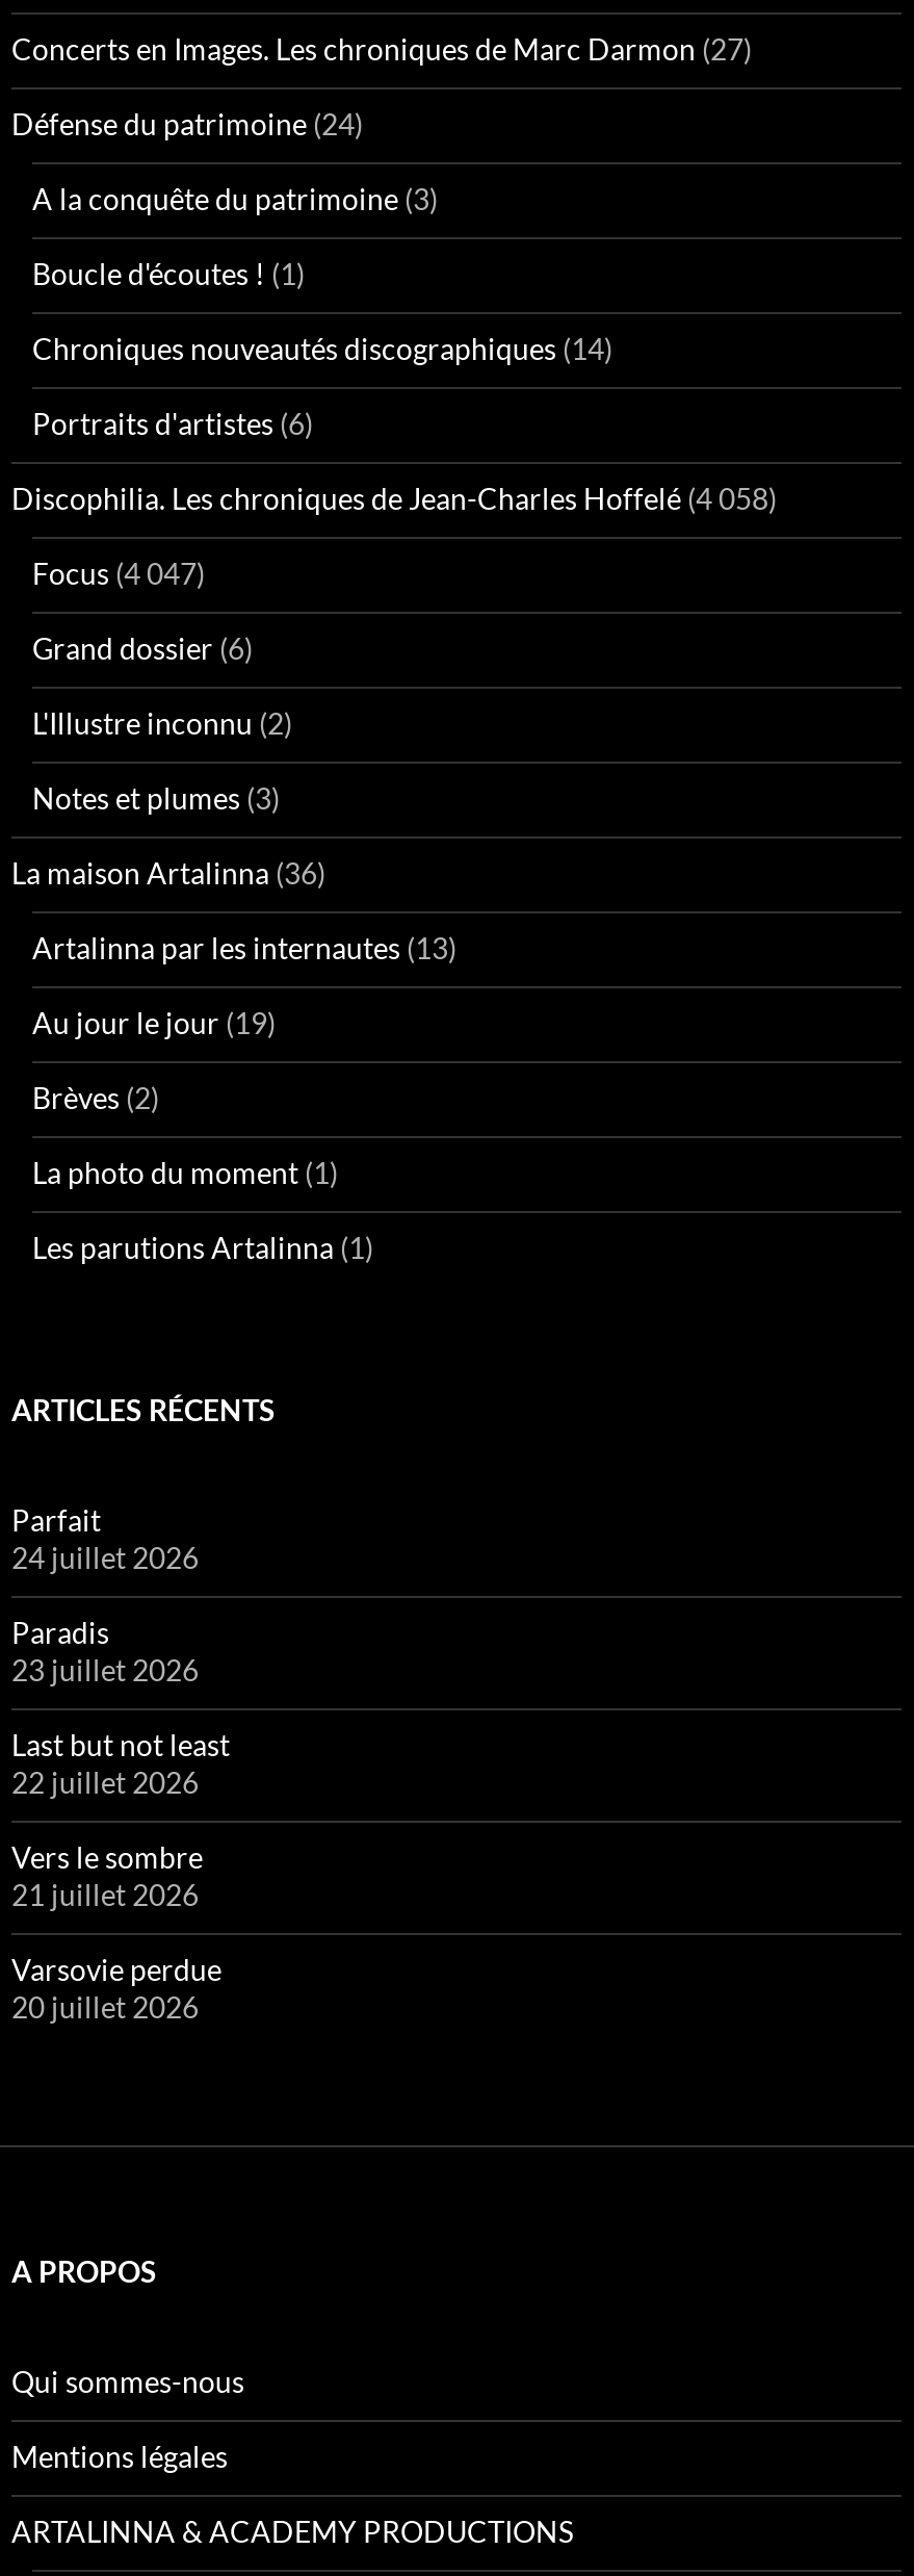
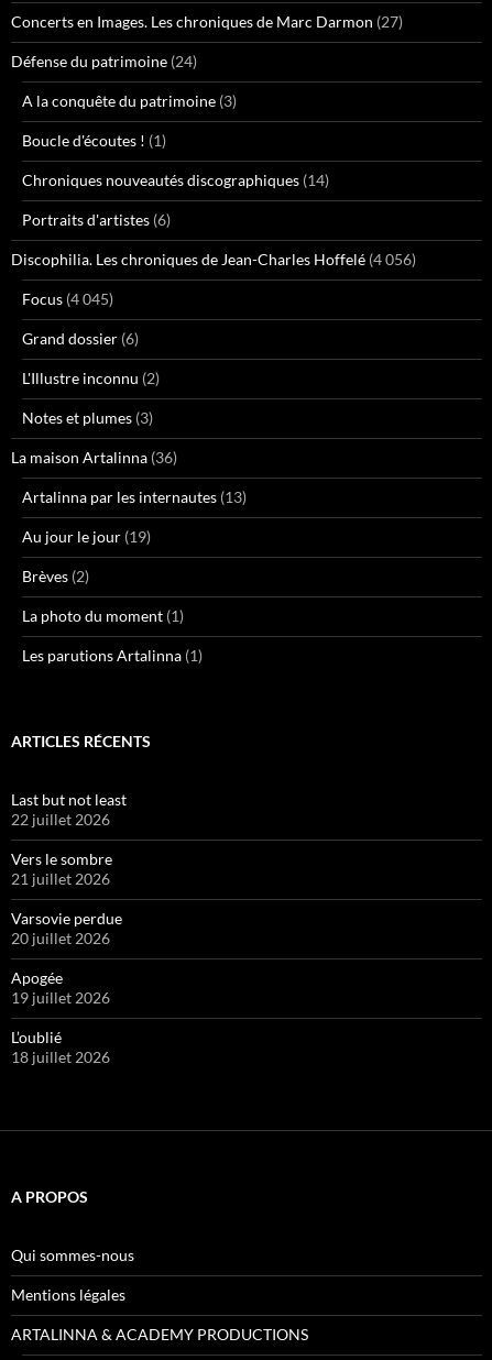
- Discophilia. Les chroniques de Jean-Charles Hoffelé (4 058)
+ Discophilia. Les chroniques de Jean-Charles Hoffelé (4 056)

- Focus (4 047)
+ Focus (4 045)

- Parfait
- 24 juillet 2026
- Paradis
- 23 juillet 2026

moved up: Last but not least | 22 juillet 2026 | Vers le sombre | 21 juillet 2026 | Varsovie perdue | 20 juillet 2026

+ Apogée
+ 19 juillet 2026
+ L’oublié
+ 18 juillet 2026
